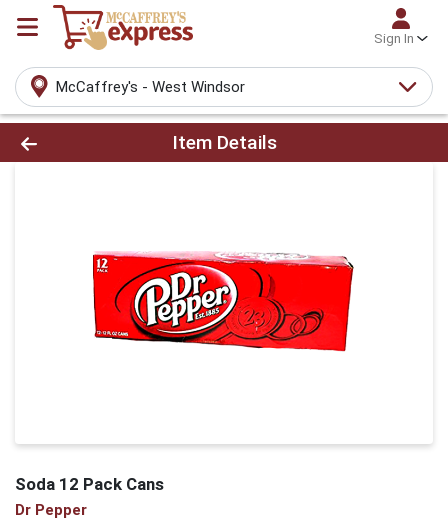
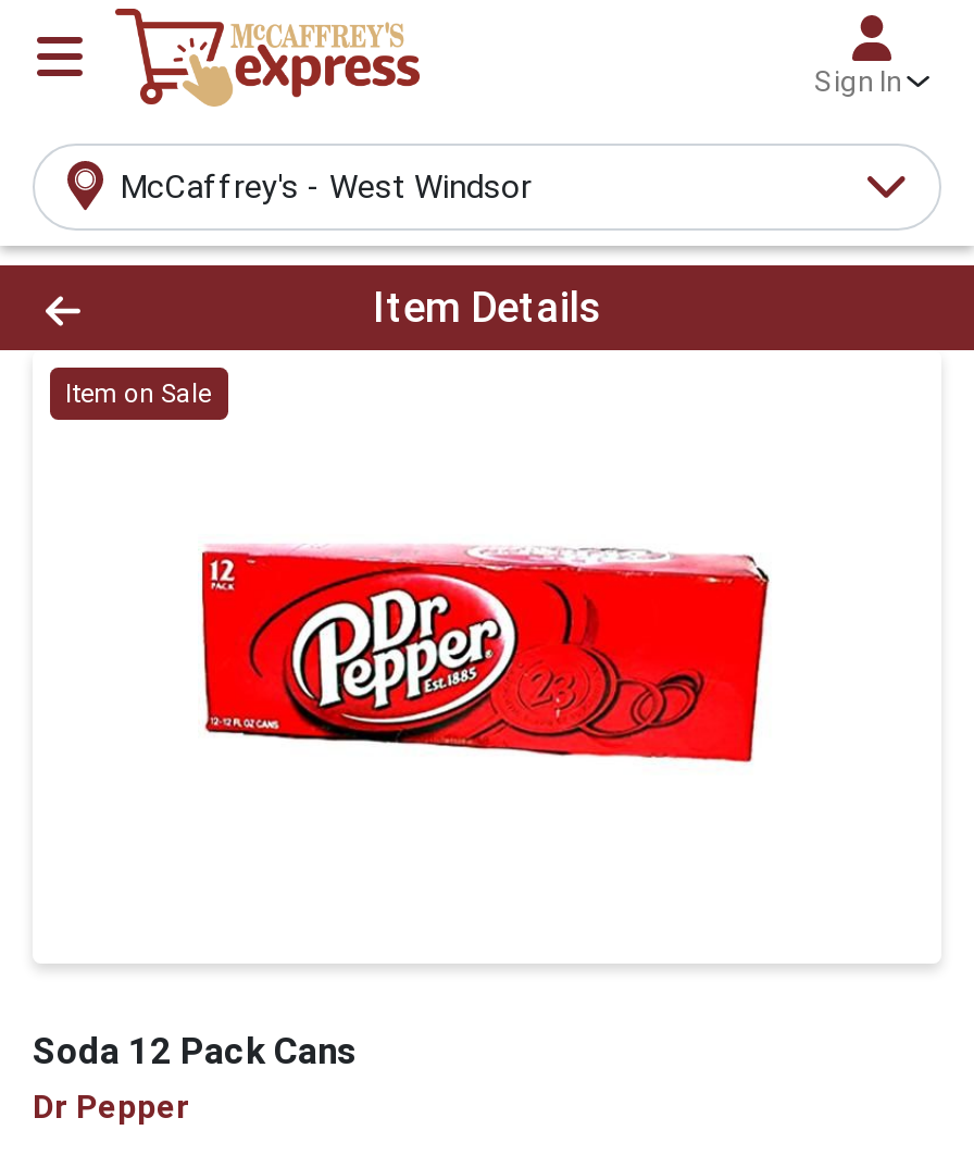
+ Item on Sale
